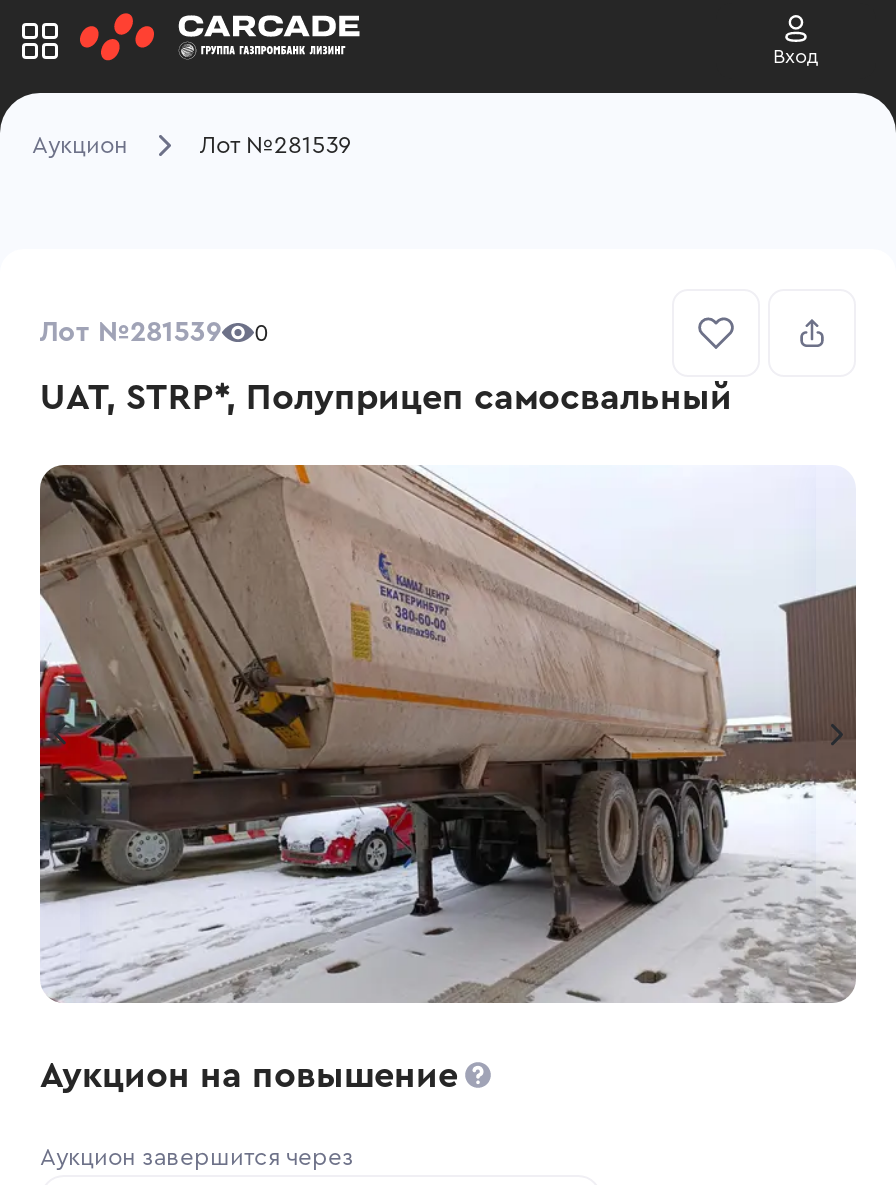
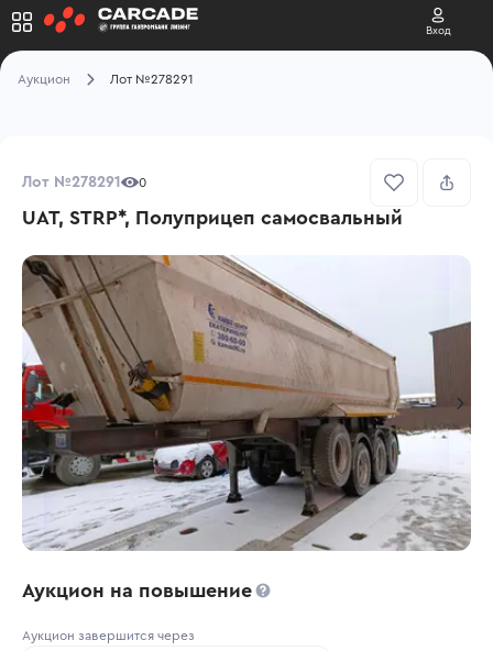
- Лот №281539
+ Лот №278291

- Лот №281539 0
+ Лот №278291 0
